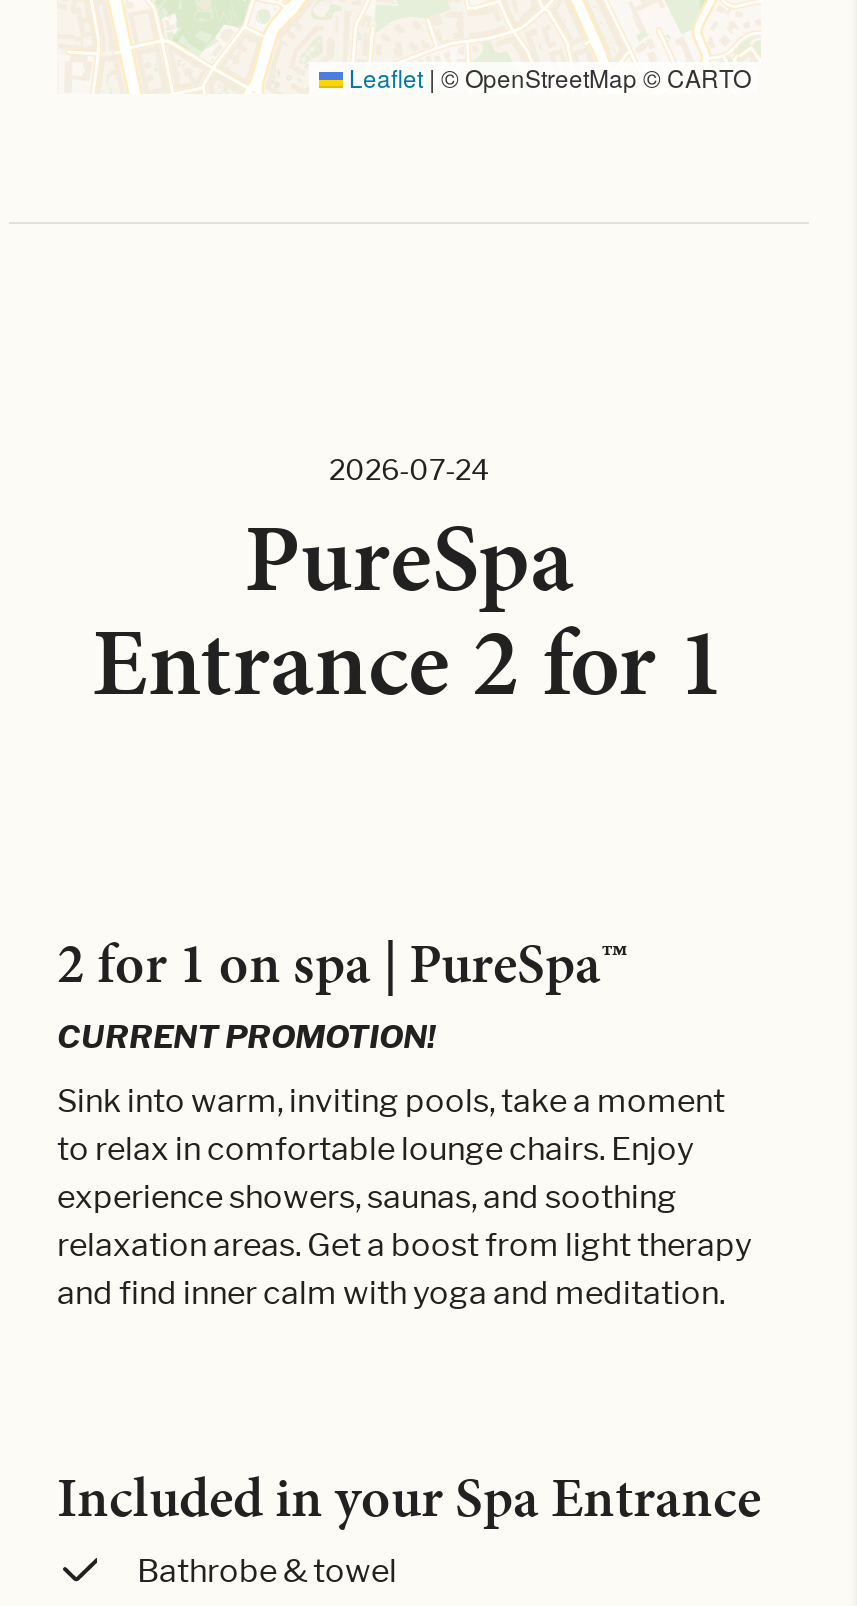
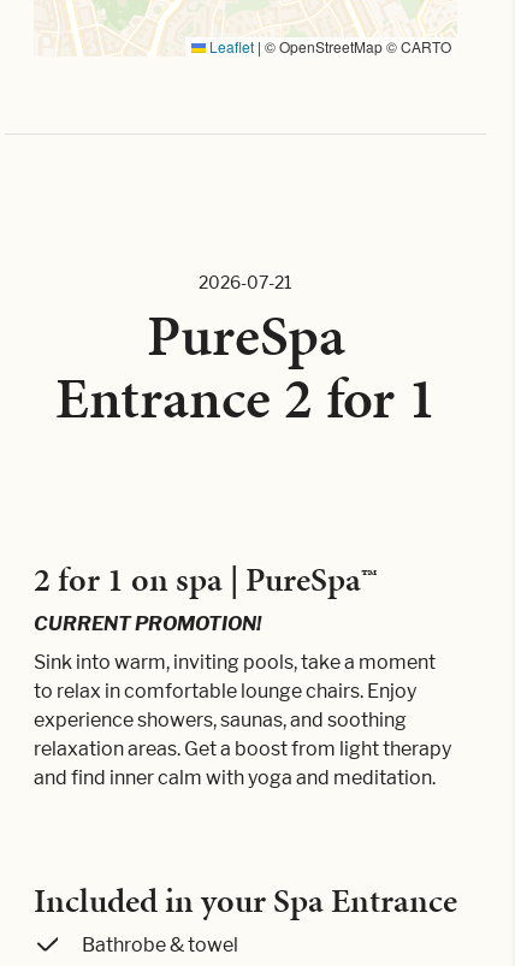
- 2026-07-24
+ 2026-07-21
